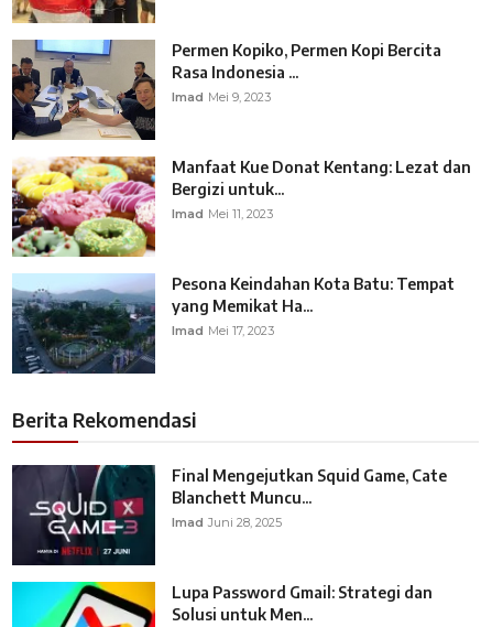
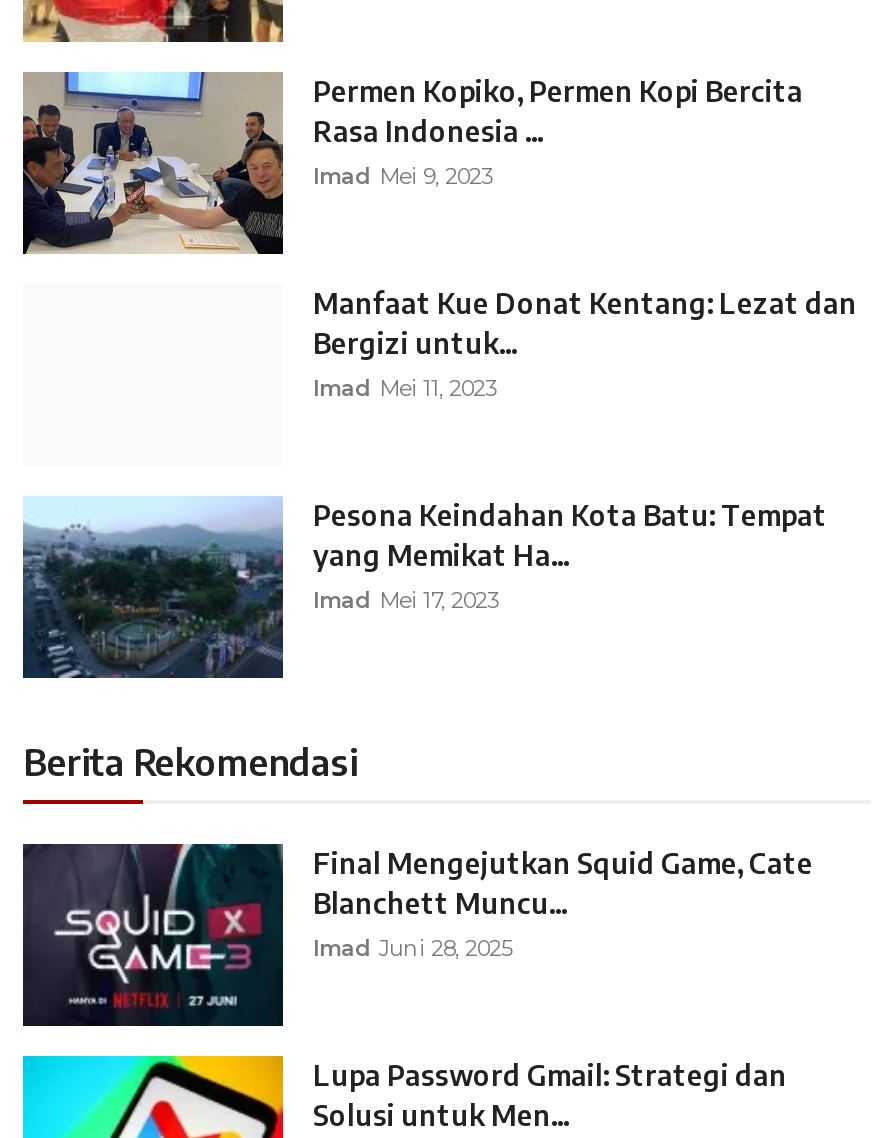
- [image]
